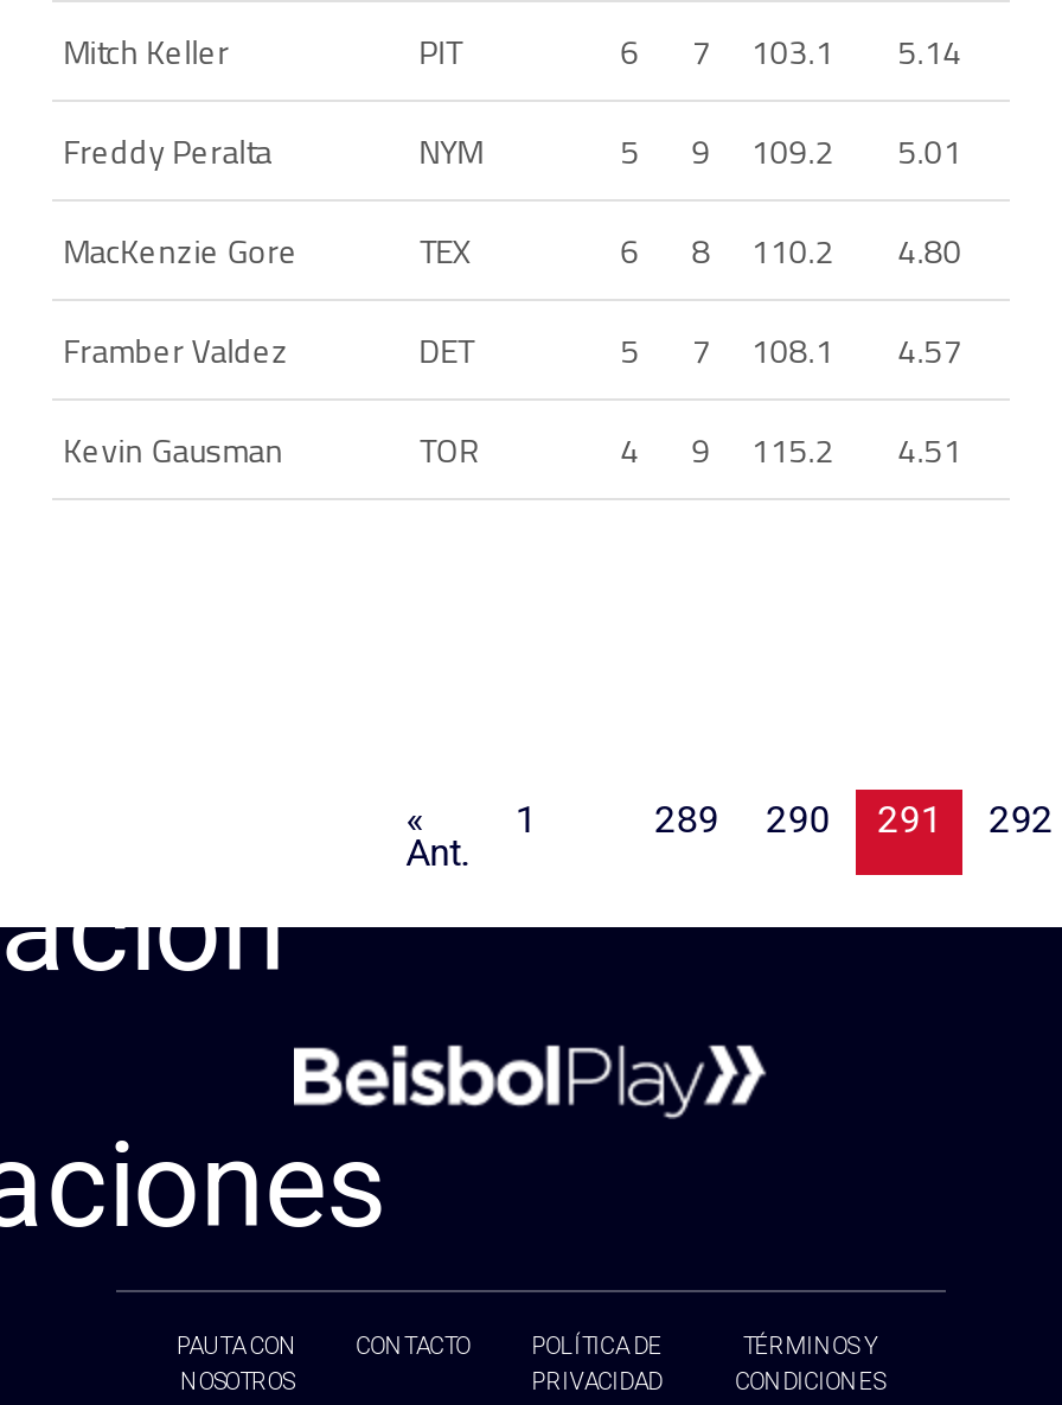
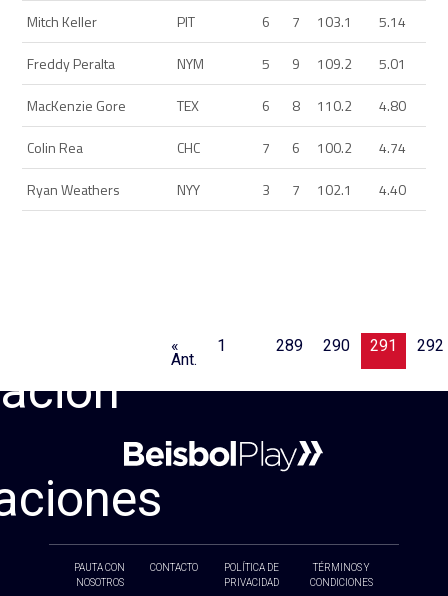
- Framber Valdez
- DET
- 5
+ Colin Rea
+ CHC

- 108.1
- 4.57
+ 6
+ 100.2
+ 4.74

- Kevin Gausman
- TOR
- 4
- 9
- 115.2
- 4.51
+ Ryan Weathers
+ NYY
+ 3
+ 7
+ 102.1
+ 4.40
